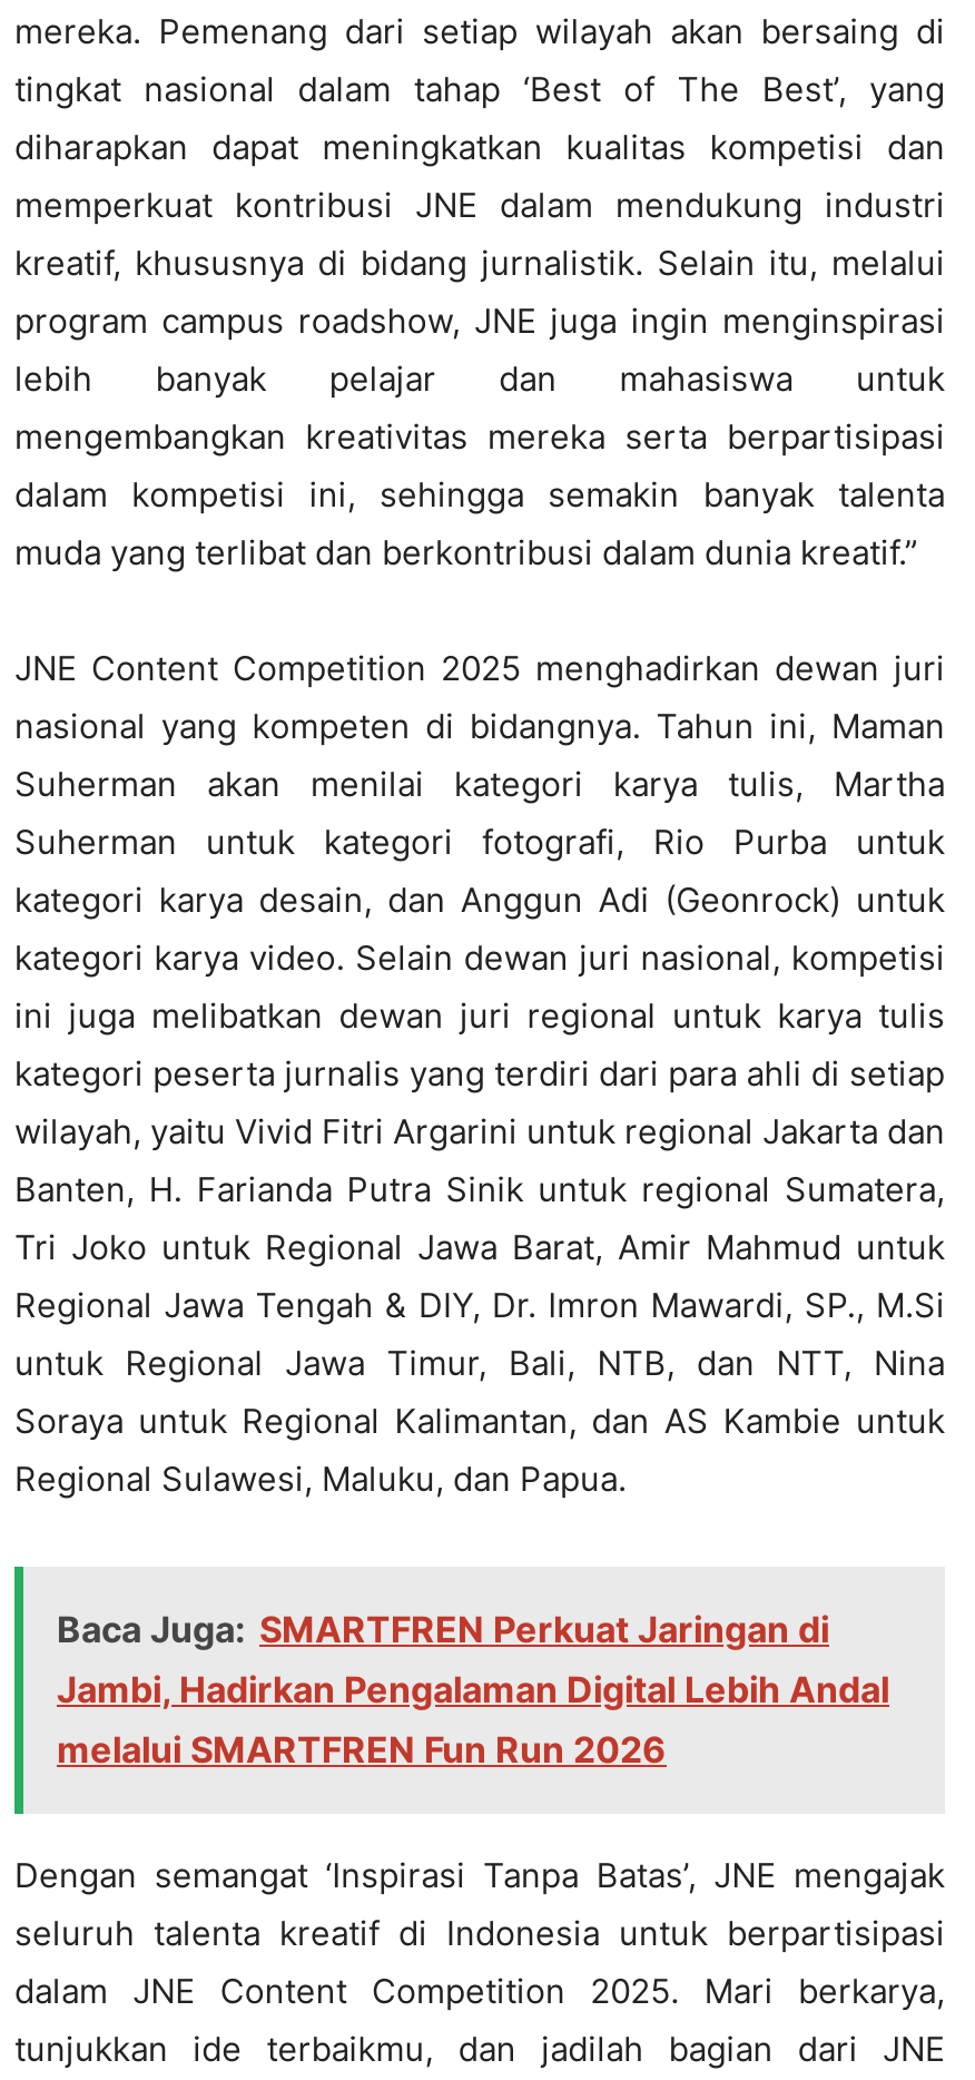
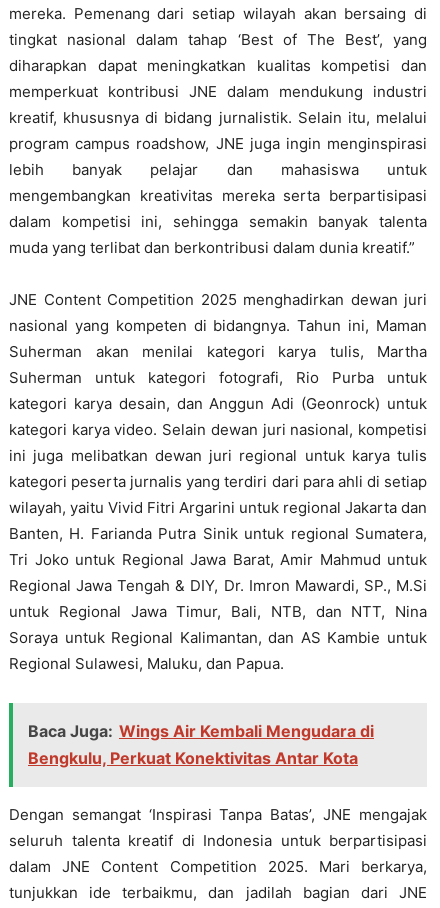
- Baca Juga: SMARTFREN Perkuat Jaringan di
- Jambi, Hadirkan Pengalaman Digital Lebih Andal
- melalui SMARTFREN Fun Run 2026
+ Baca Juga: Wings Air Kembali Mengudara di
+ Bengkulu, Perkuat Konektivitas Antar Kota
